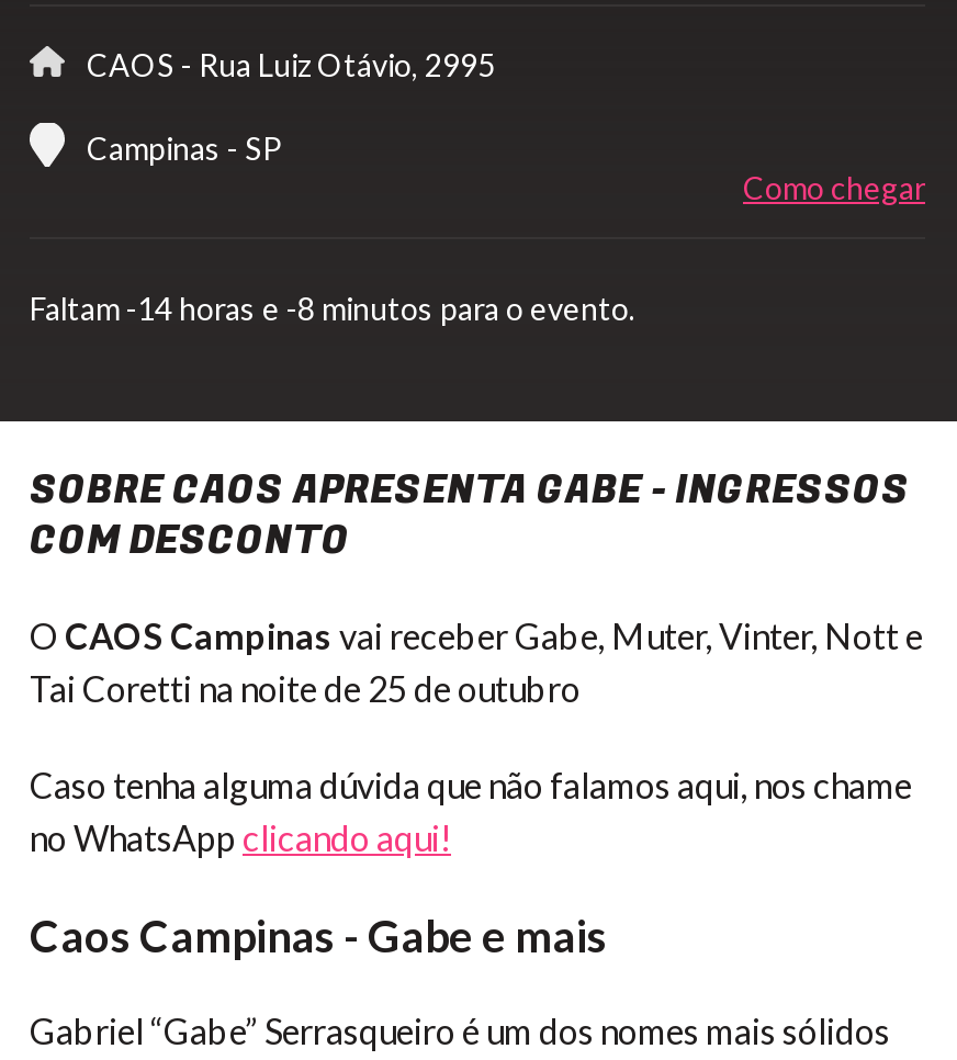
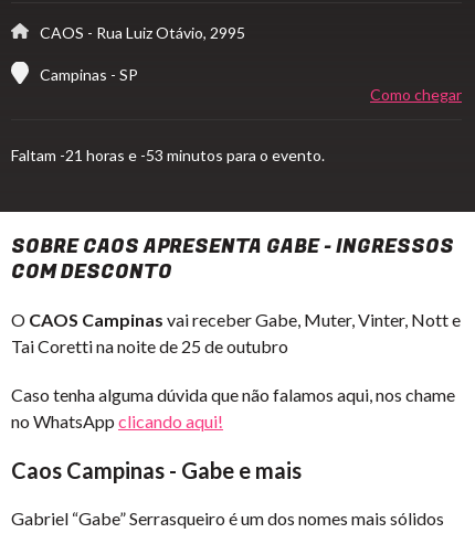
- Faltam -14 horas e -8 minutos para o evento.
+ Faltam -21 horas e -53 minutos para o evento.
